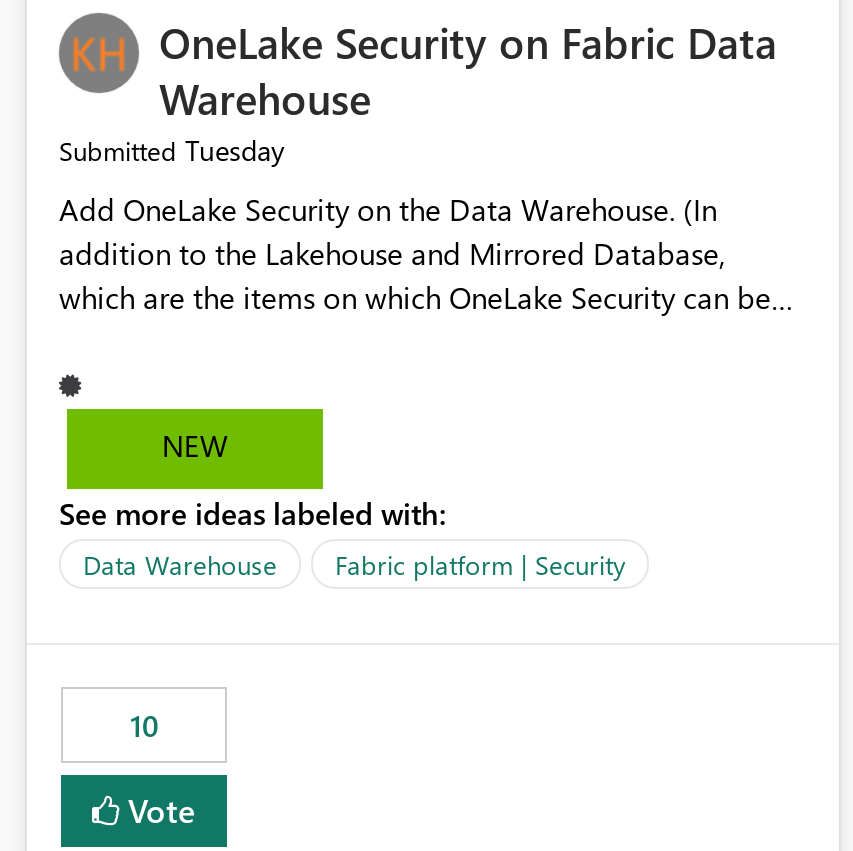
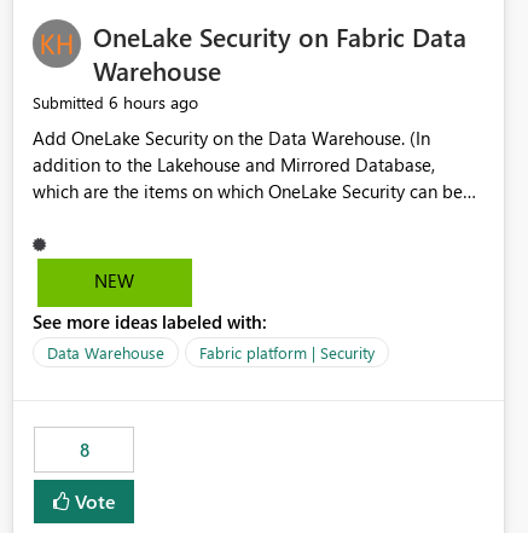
- Submitted Tuesday
+ Submitted 6 hours ago

- 10
+ 8
